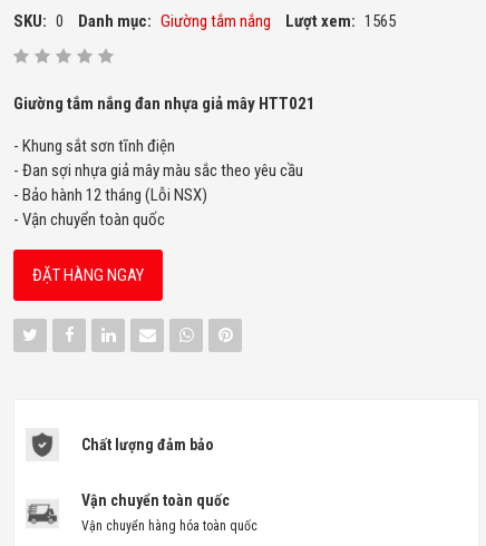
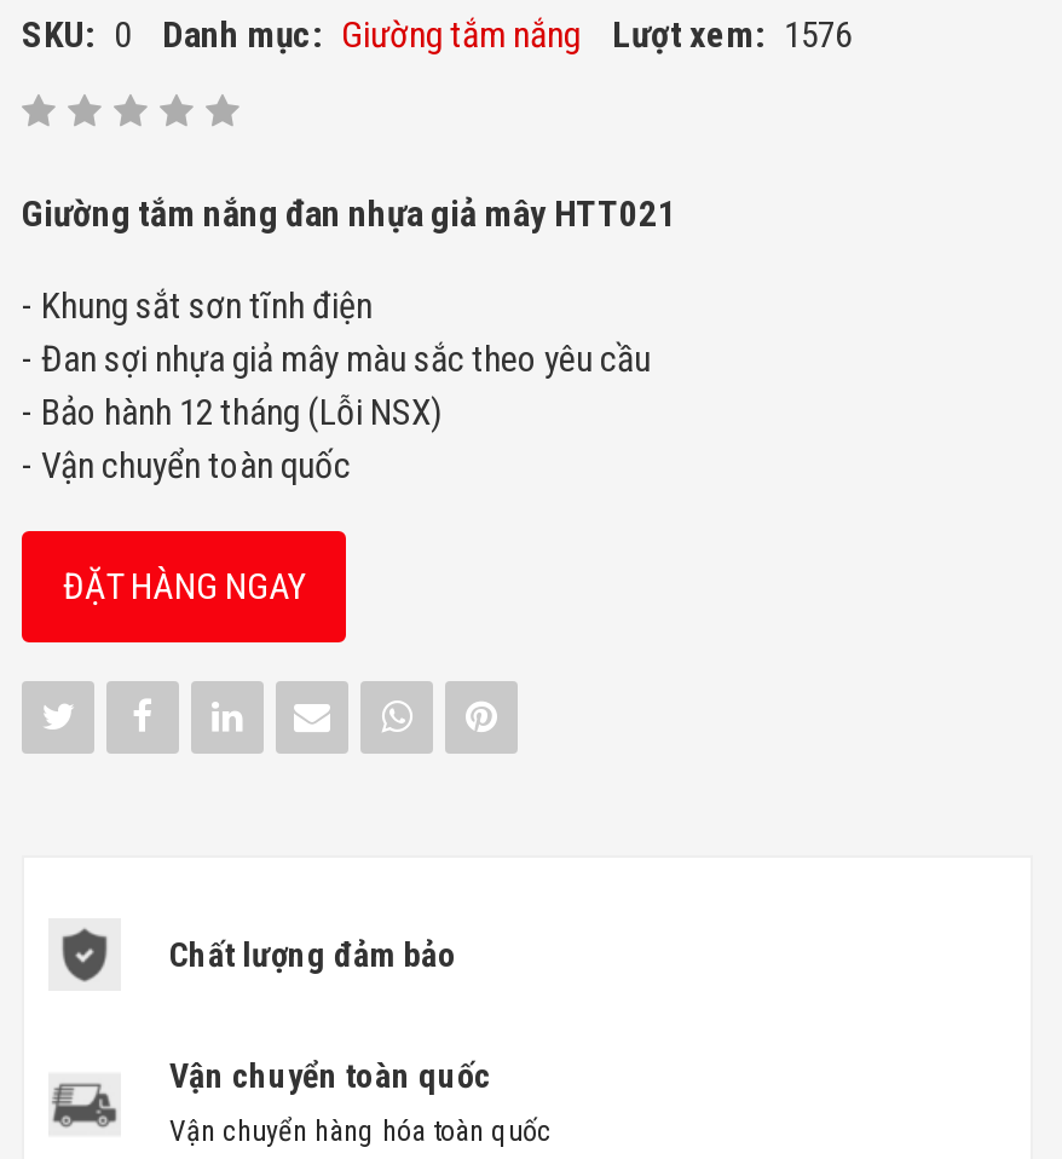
- SKU: 0 Danh mục: Giường tắm nắng Lượt xem: 1565
+ SKU: 0 Danh mục: Giường tắm nắng Lượt xem: 1576
